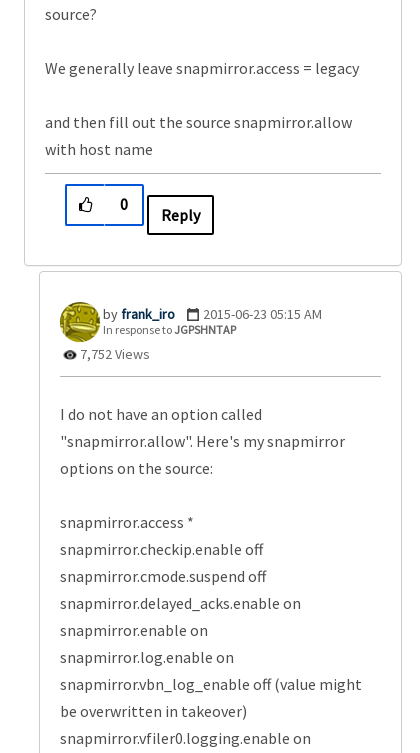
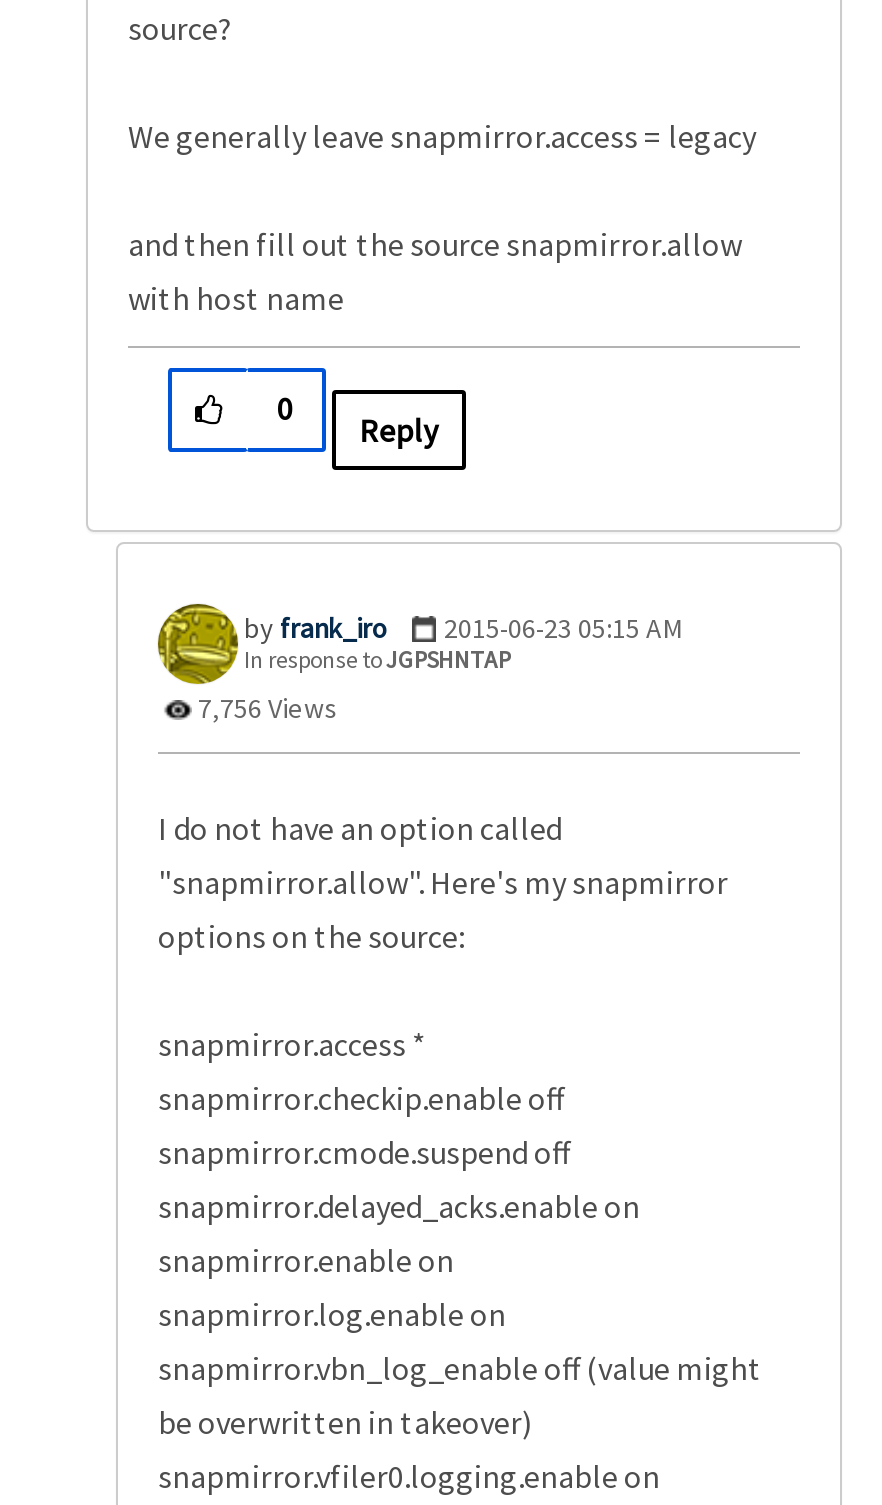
- 7,752 Views
+ 7,756 Views
